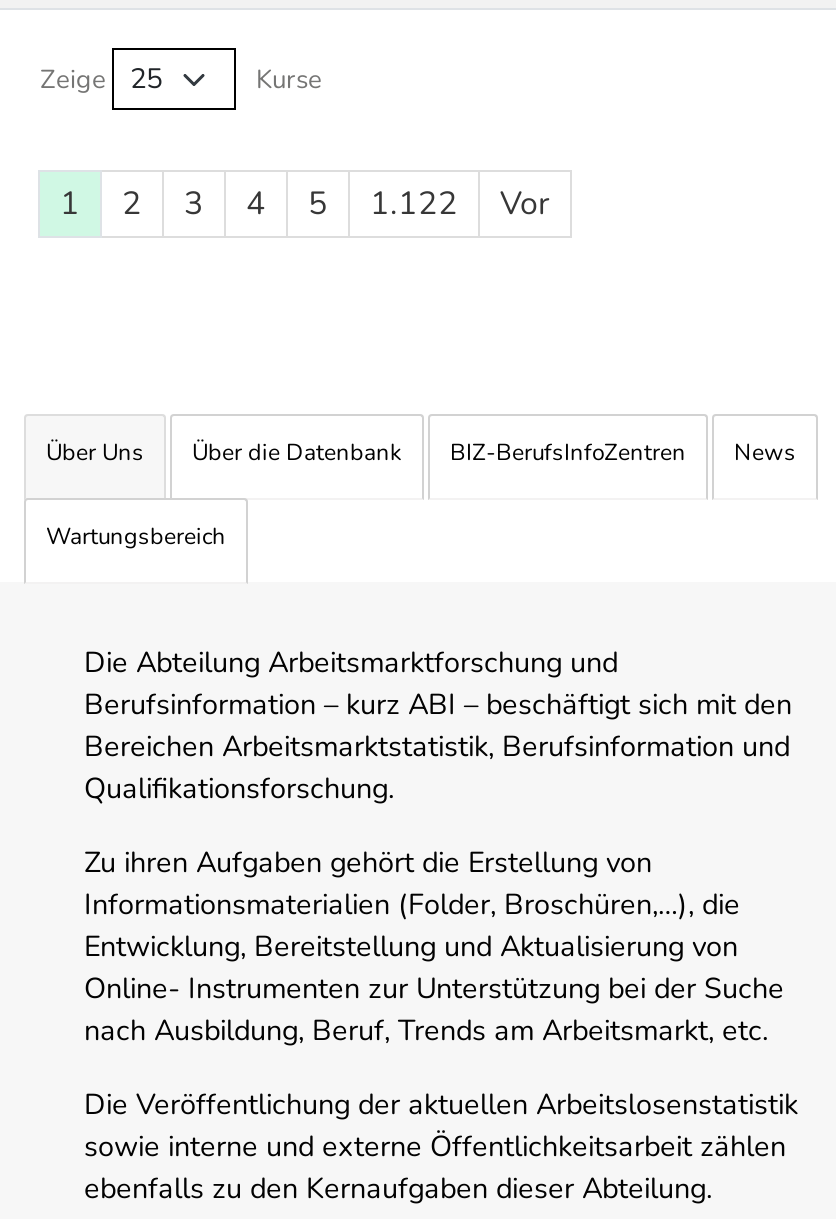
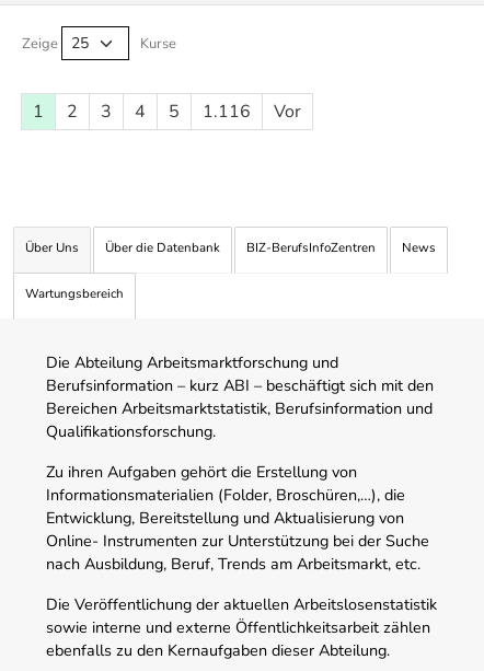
- 1 2 3 4 5 1.122 Vor
+ 1 2 3 4 5 1.116 Vor
